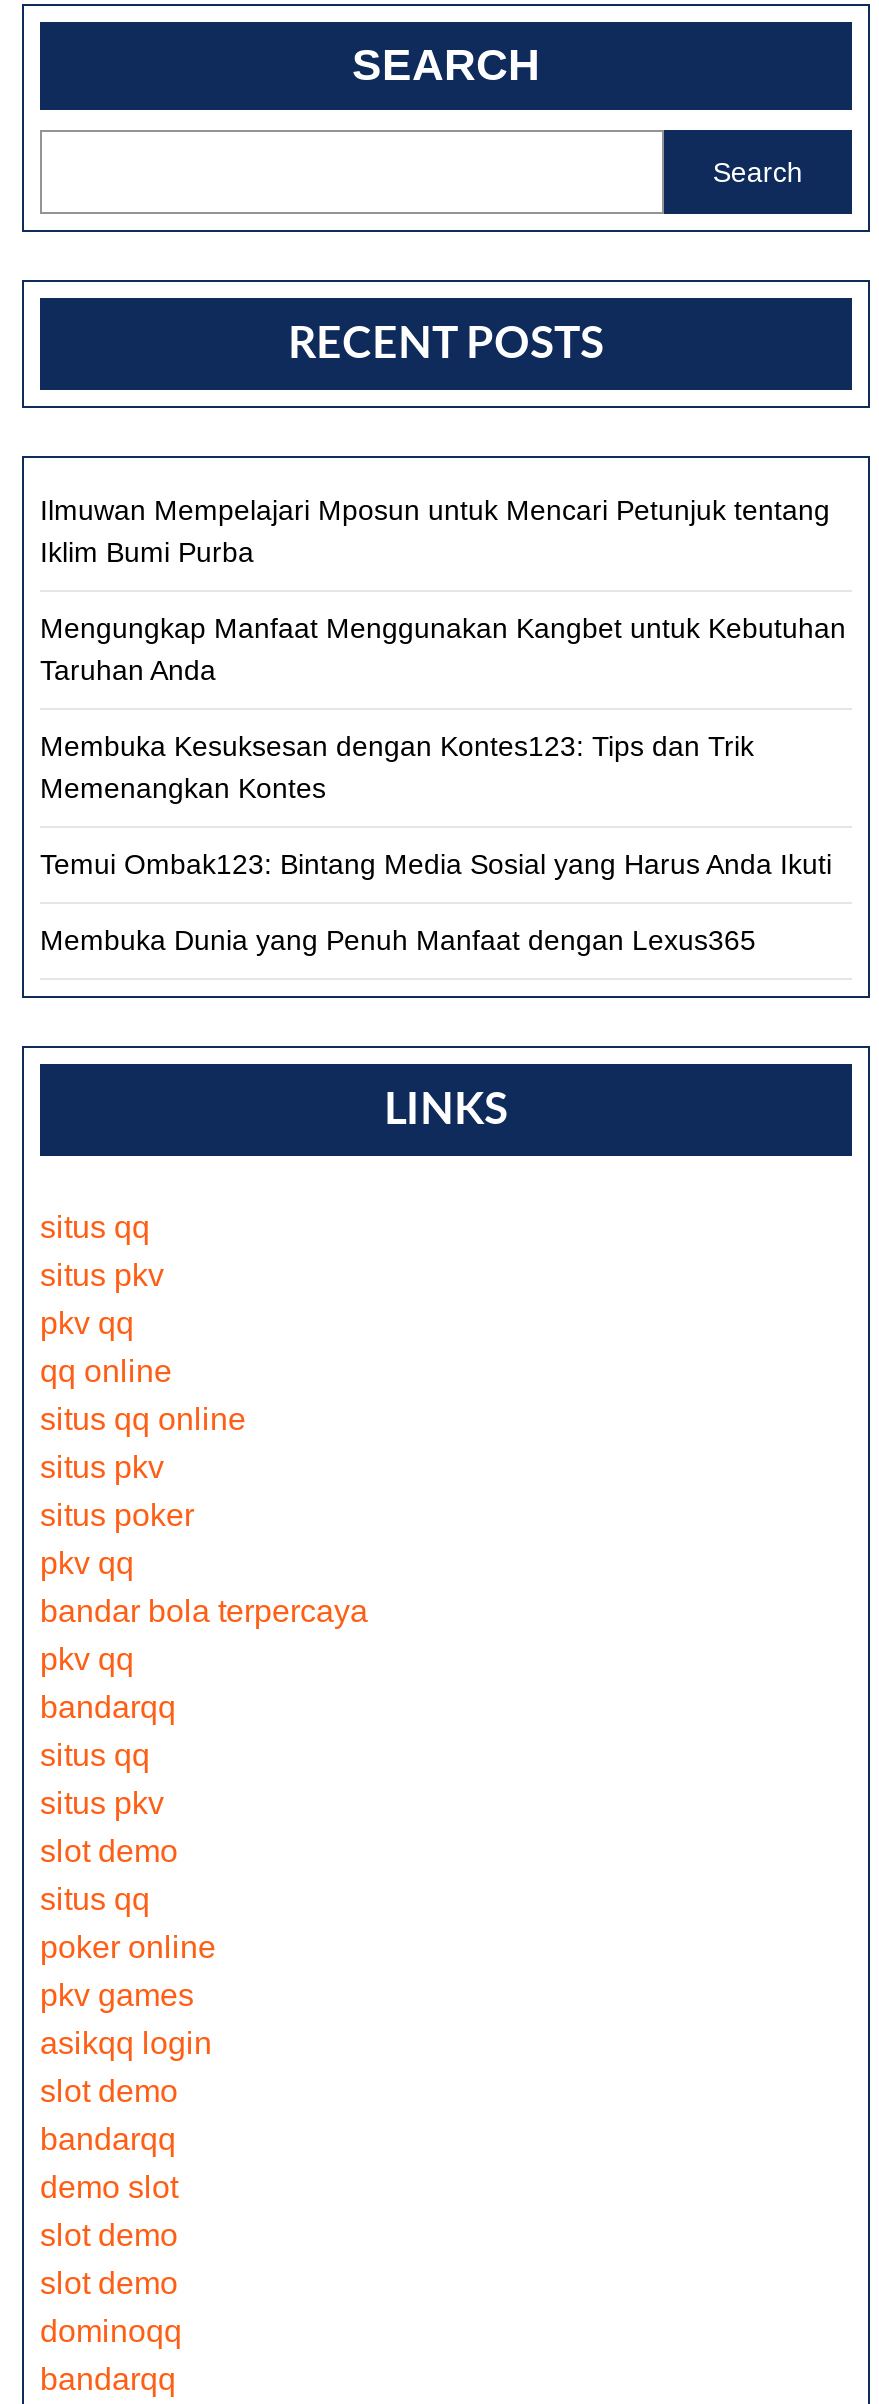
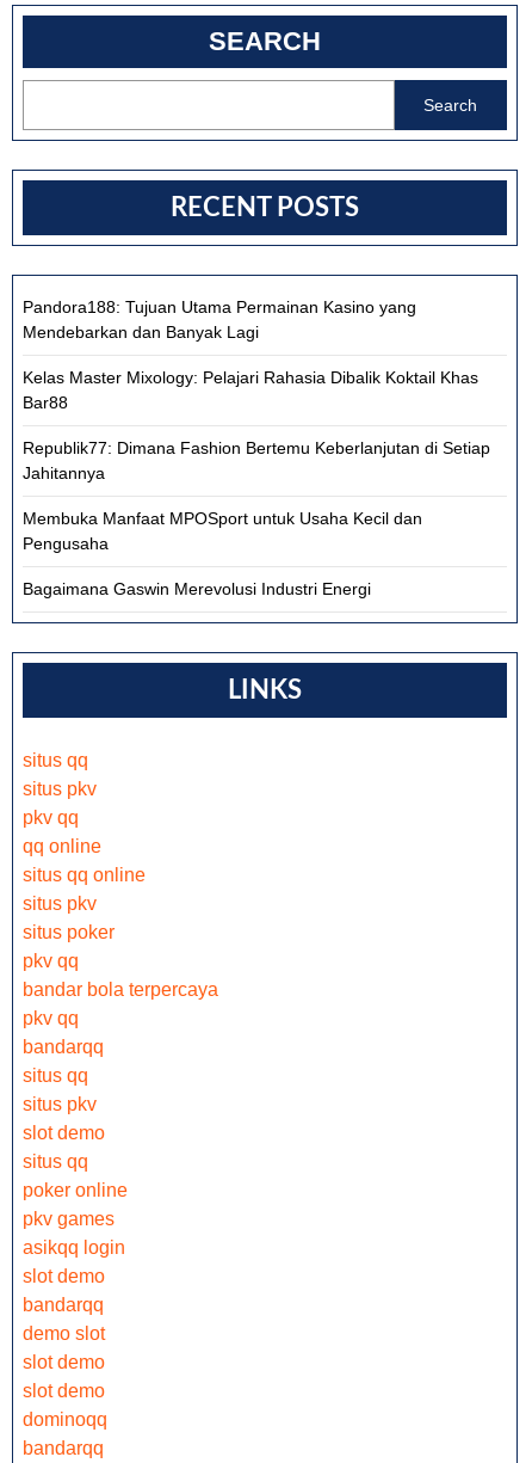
- Ilmuwan Mempelajari Mposun untuk Mencari Petunjuk tentang
- Iklim Bumi Purba
+ Pandora188: Tujuan Utama Permainan Kasino yang
+ Mendebarkan dan Banyak Lagi

- Mengungkap Manfaat Menggunakan Kangbet untuk Kebutuhan
- Taruhan Anda
+ Kelas Master Mixology: Pelajari Rahasia Dibalik Koktail Khas
+ Bar88

- Membuka Kesuksesan dengan Kontes123: Tips dan Trik
- Memenangkan Kontes
+ Republik77: Dimana Fashion Bertemu Keberlanjutan di Setiap
+ Jahitannya

- Temui Ombak123: Bintang Media Sosial yang Harus Anda Ikuti
+ Membuka Manfaat MPOSport untuk Usaha Kecil dan
+ Pengusaha

- Membuka Dunia yang Penuh Manfaat dengan Lexus365
+ Bagaimana Gaswin Merevolusi Industri Energi
